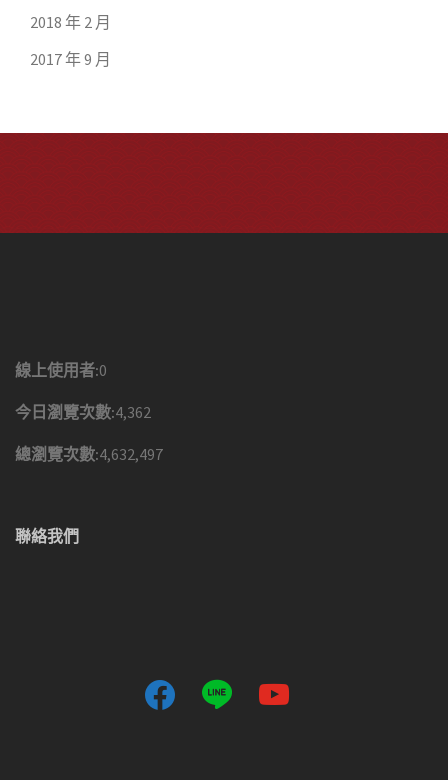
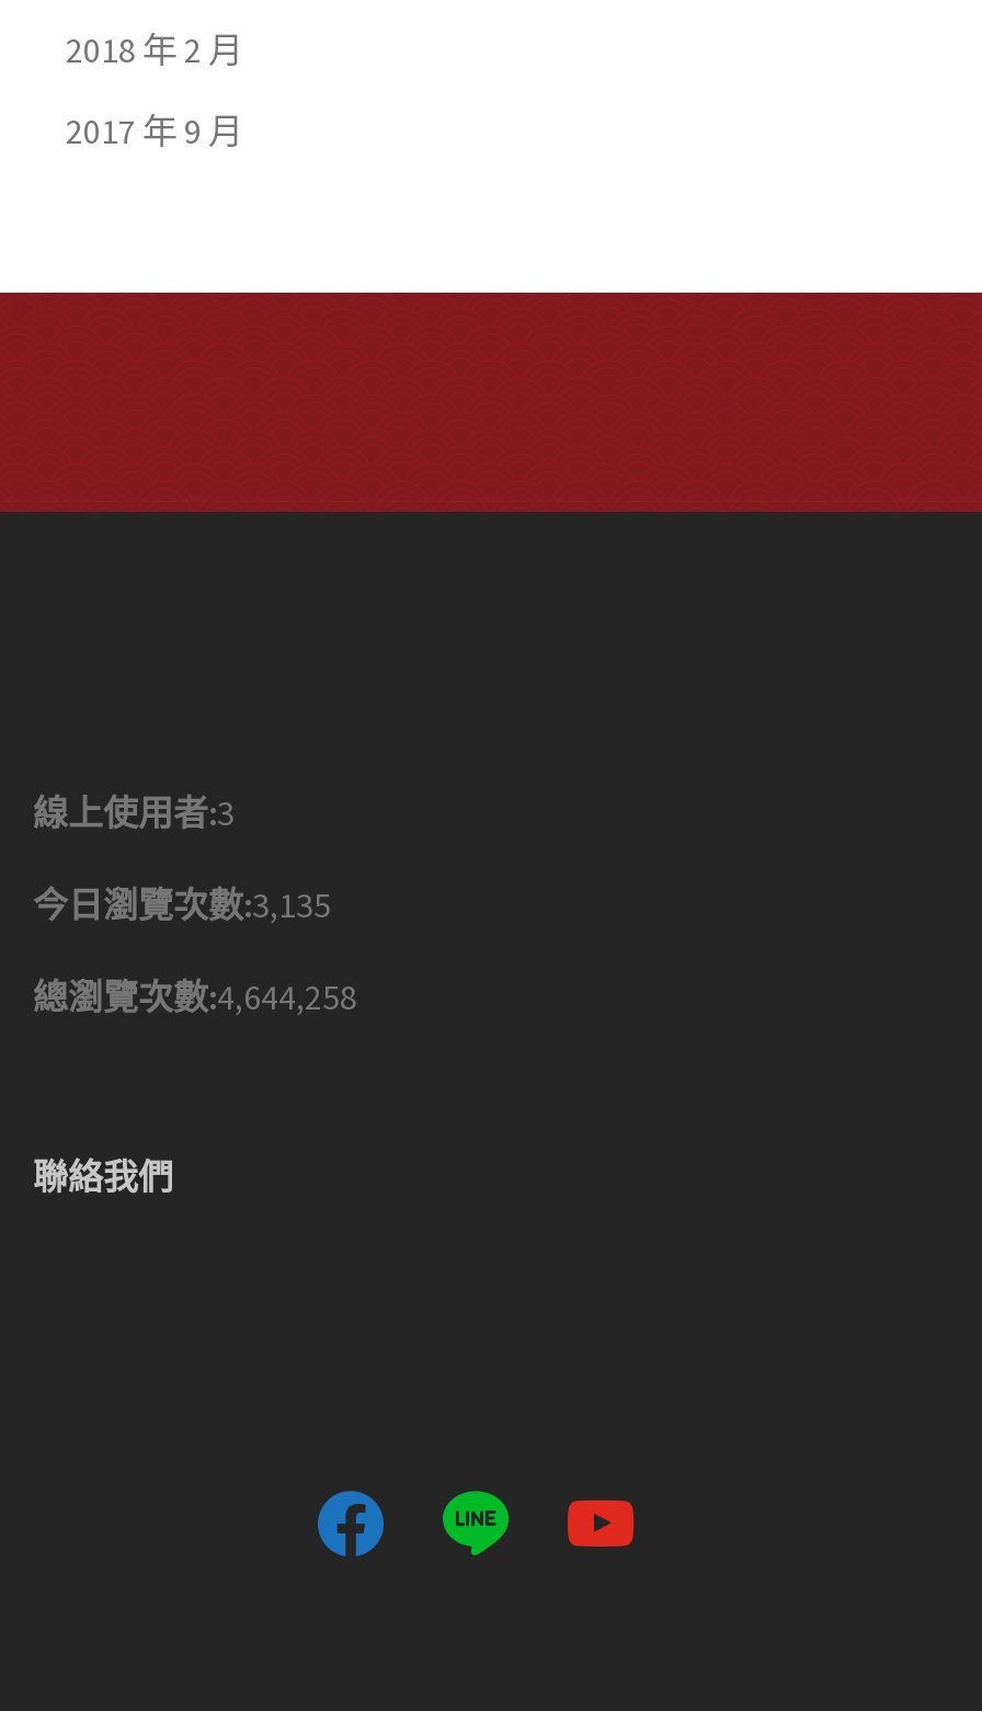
- 線上使用者:0
+ 線上使用者:3

- 今日瀏覽次數:4,362
+ 今日瀏覽次數:3,135

- 總瀏覽次數:4,632,497
+ 總瀏覽次數:4,644,258
